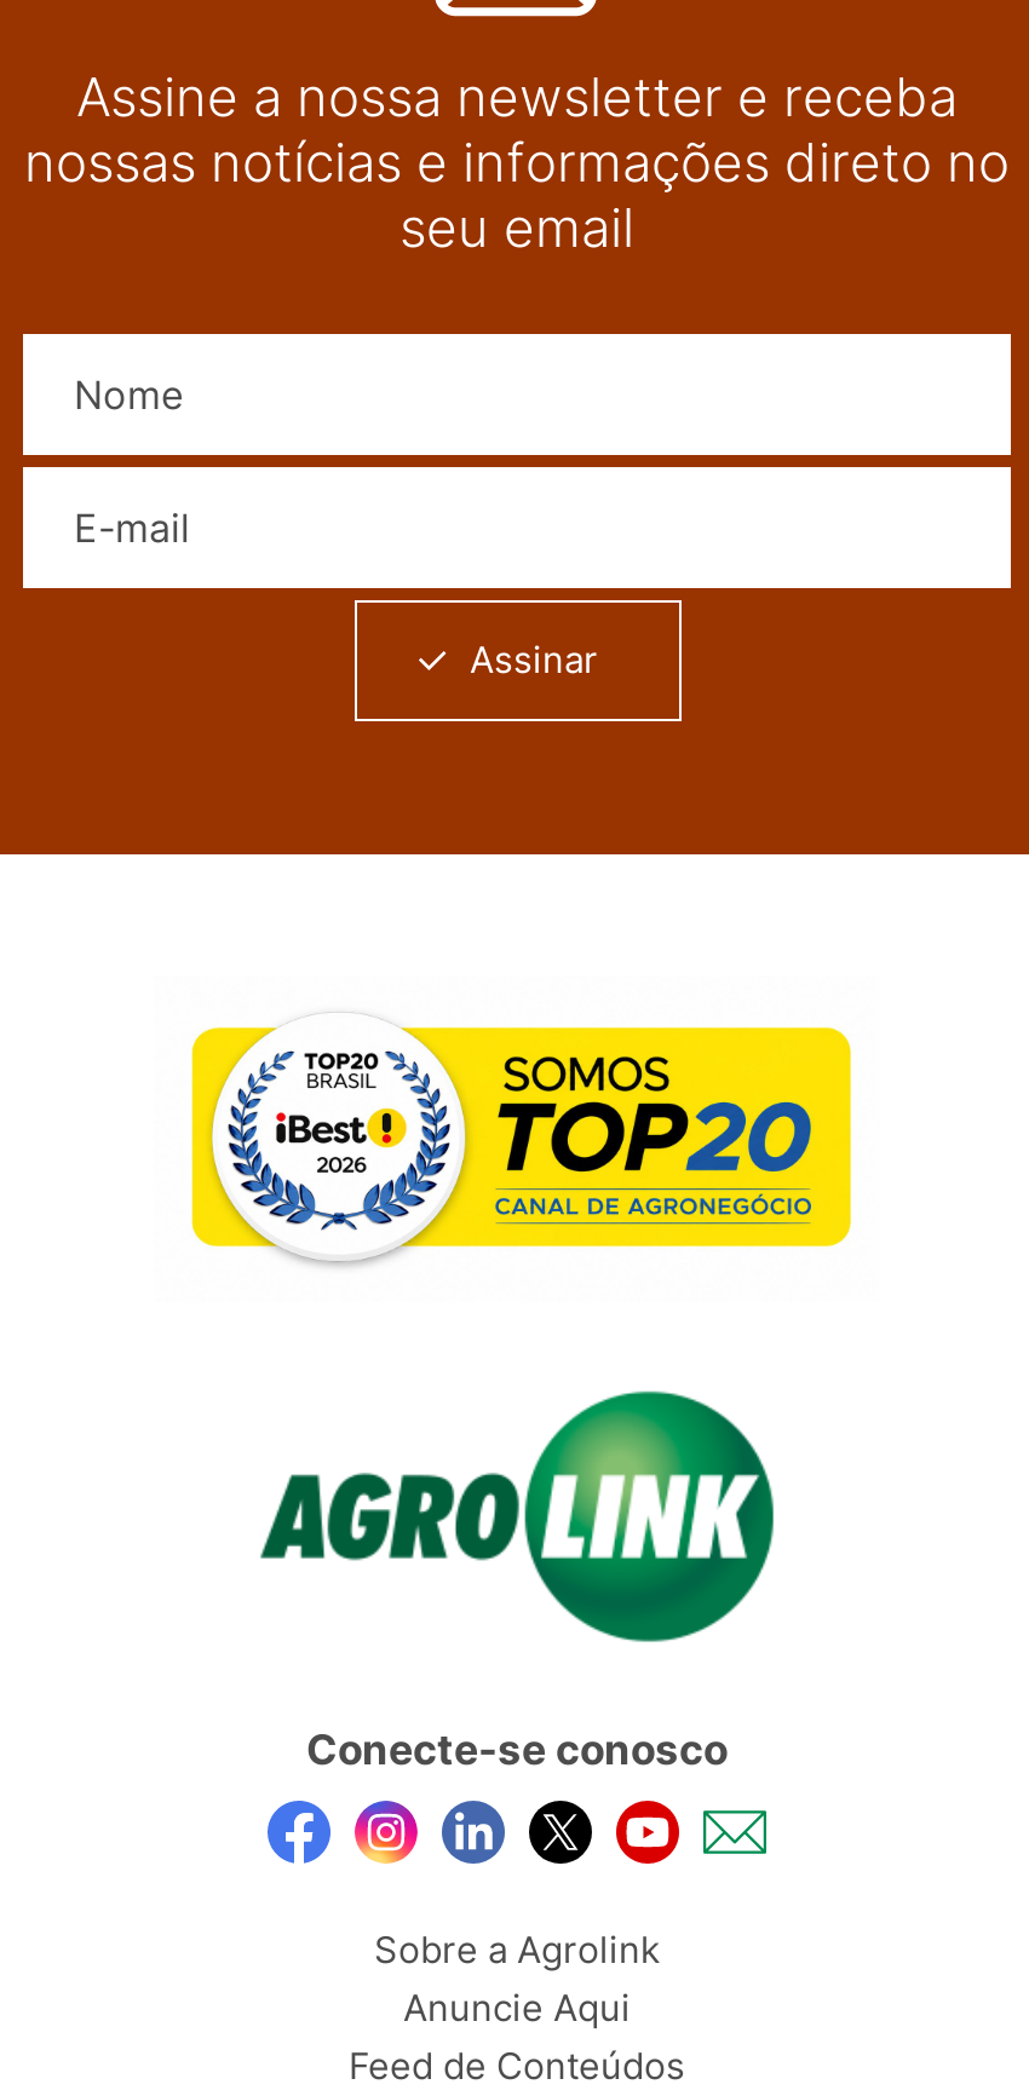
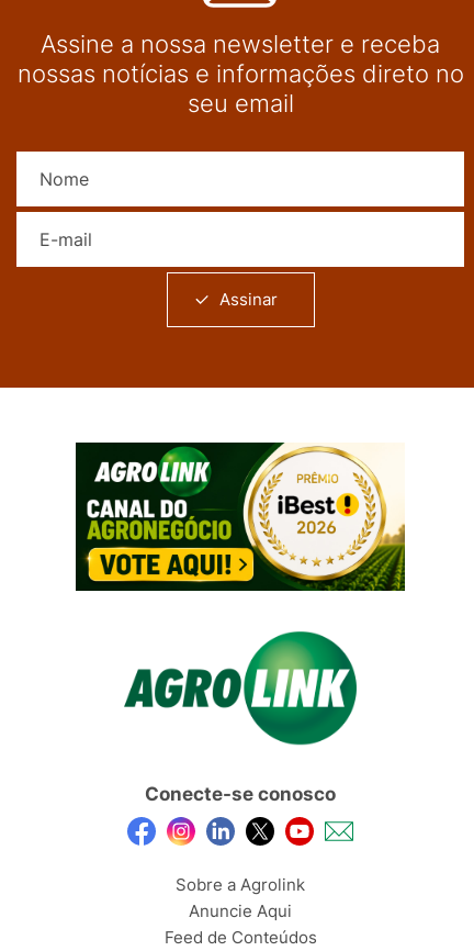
- [image]
+ [image]
